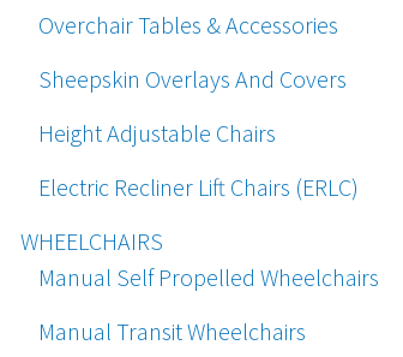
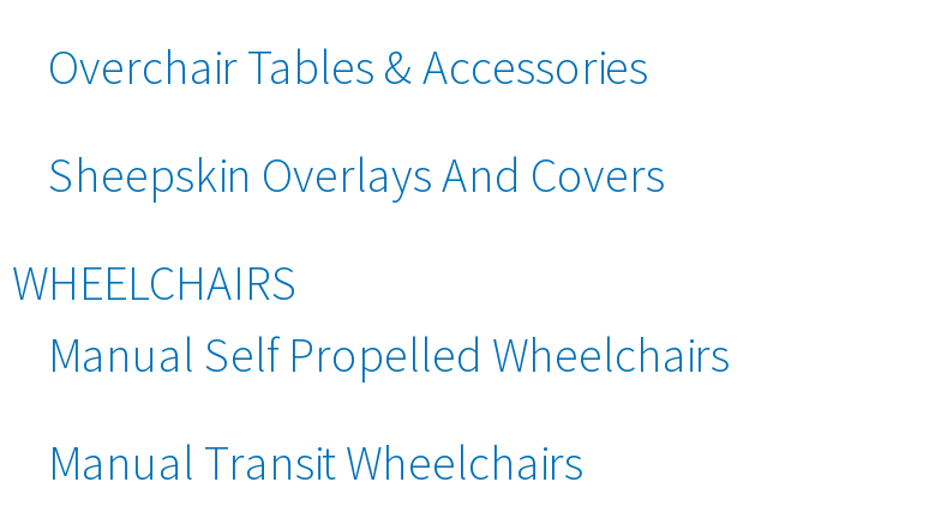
- Height Adjustable Chairs
- Electric Recliner Lift Chairs (ERLC)
